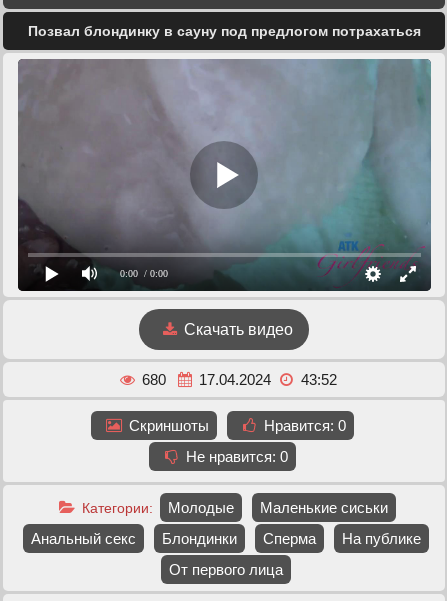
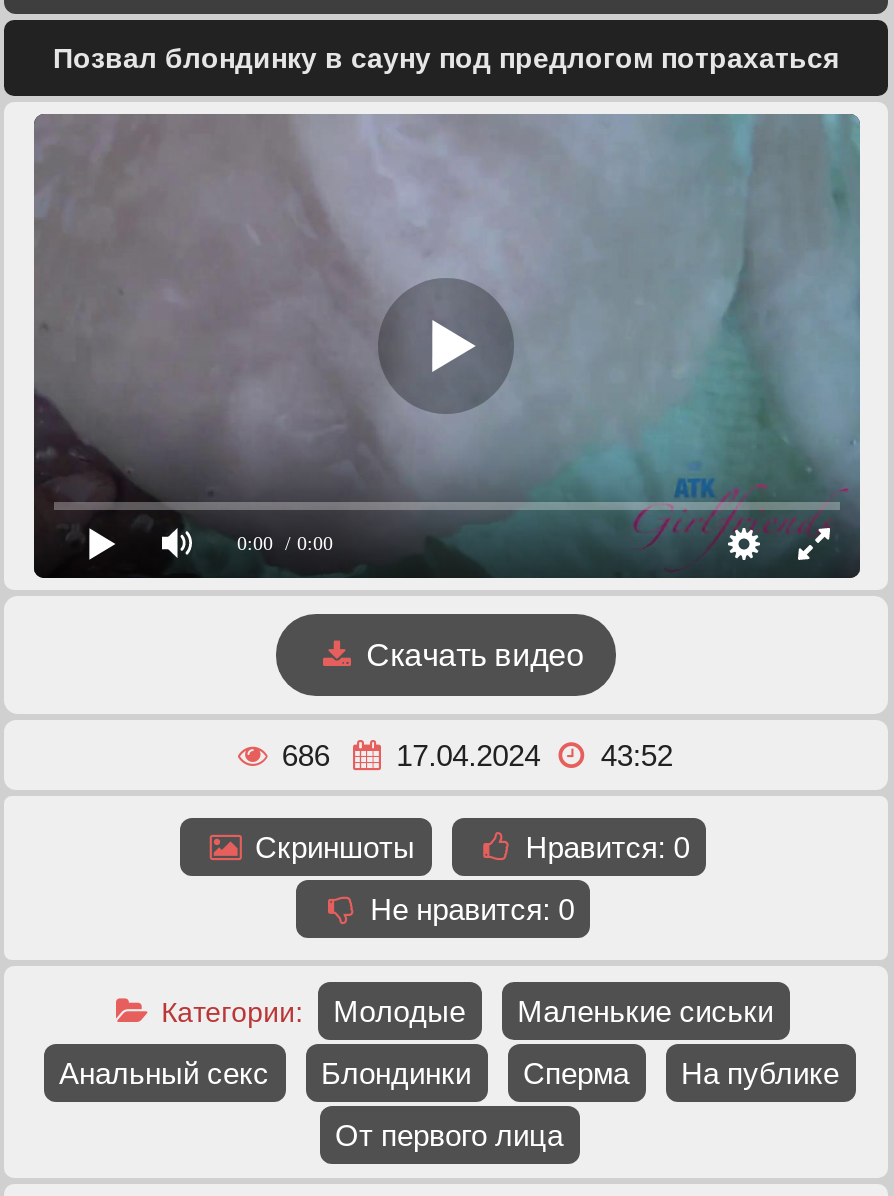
- 680 17.04.2024 43:52
+ 686 17.04.2024 43:52
